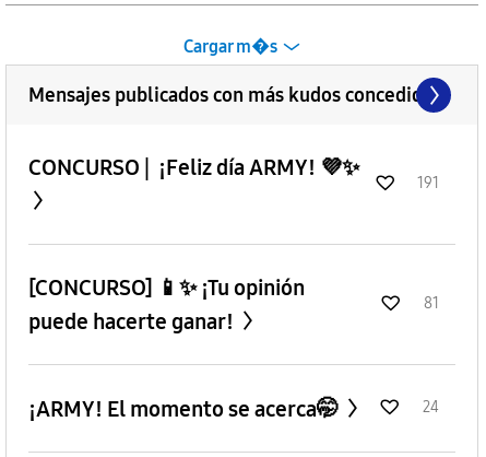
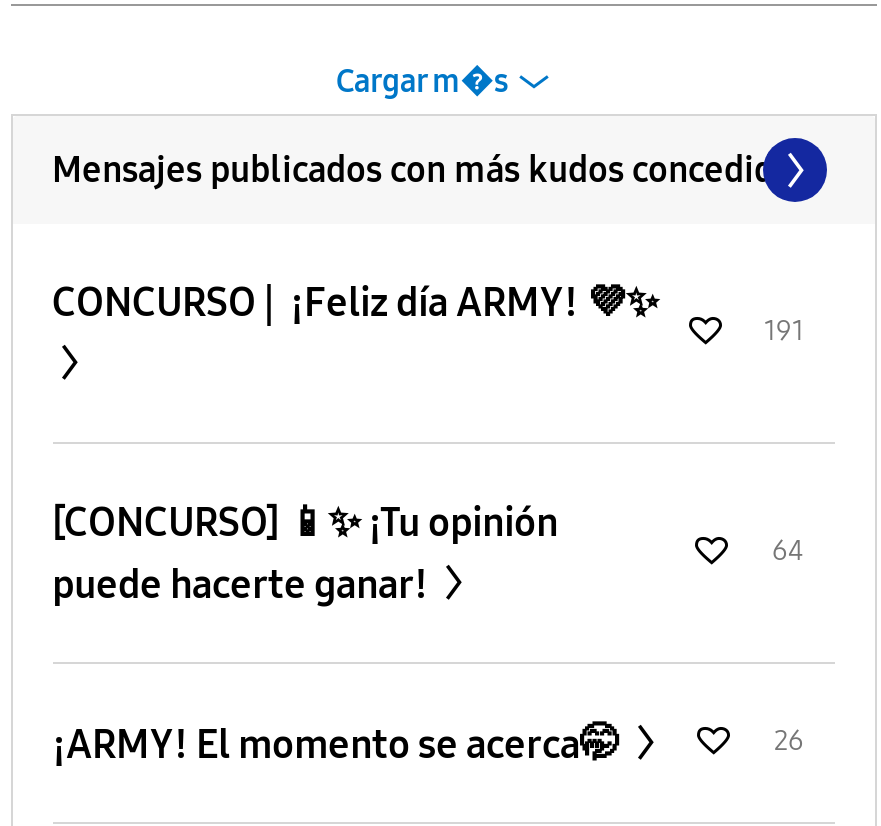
- 81
+ 64

- 24
+ 26
